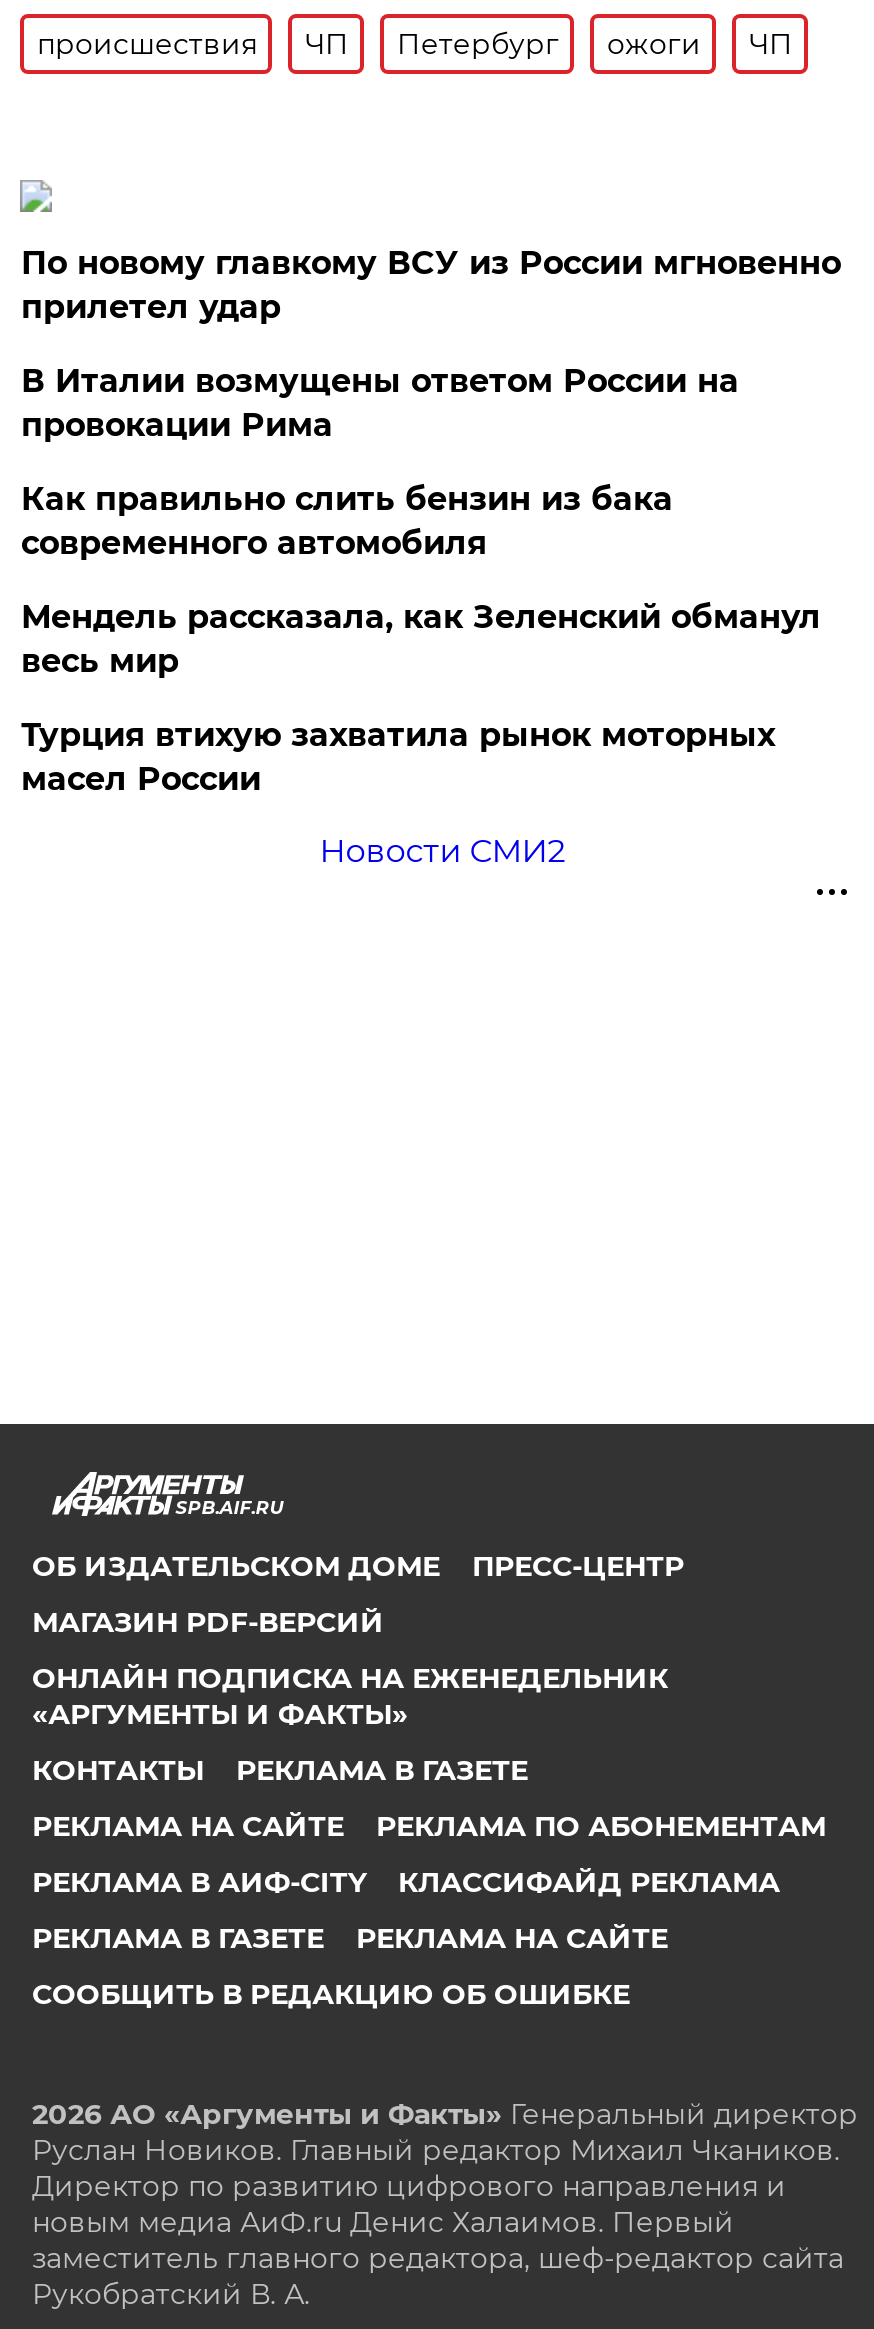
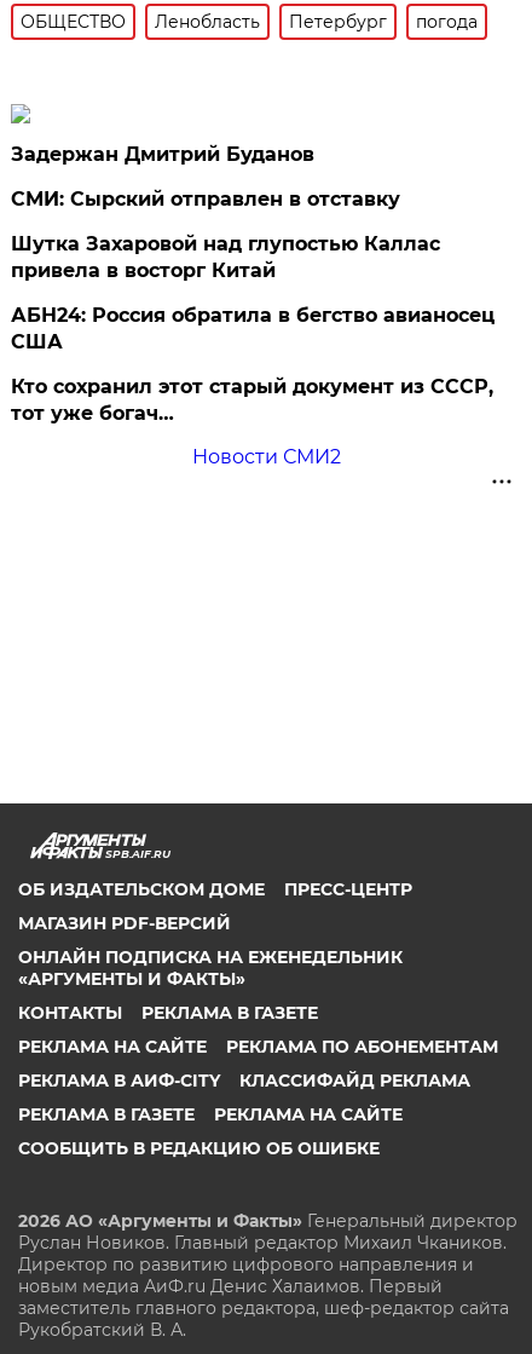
- происшествия
- ЧП
+ ОБЩЕСТВО
+ Ленобласть

- ожоги
- ЧП
+ погода

- По новому главкому ВСУ из России мгновенно
- прилетел удар
+ Задержан Дмитрий Буданов

- В Италии возмущены ответом России на
- провокации Рима
+ СМИ: Сырский отправлен в отставку

- Как правильно слить бензин из бака
- современного автомобиля
+ Шутка Захаровой над глупостью Каллас
+ привела в восторг Китай

- Мендель рассказала, как Зеленский обманул
- весь мир
+ АБН24: Россия обратила в бегство авианосец
+ США

- Турция втихую захватила рынок моторных
- масел России
+ Кто сохранил этот старый документ из СССР,
+ тот уже богач…
